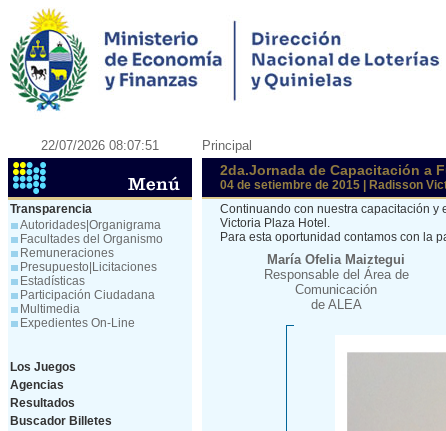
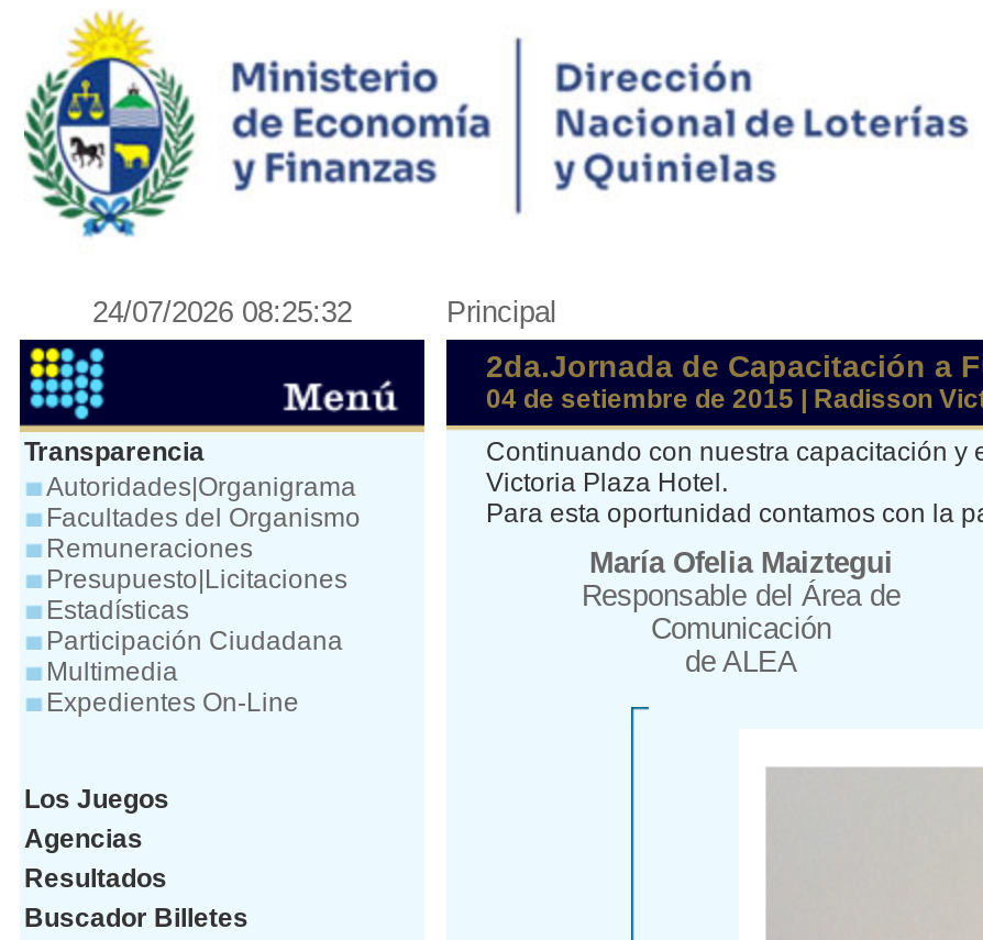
- 22/07/2026 08:07:51
+ 24/07/2026 08:25:32
